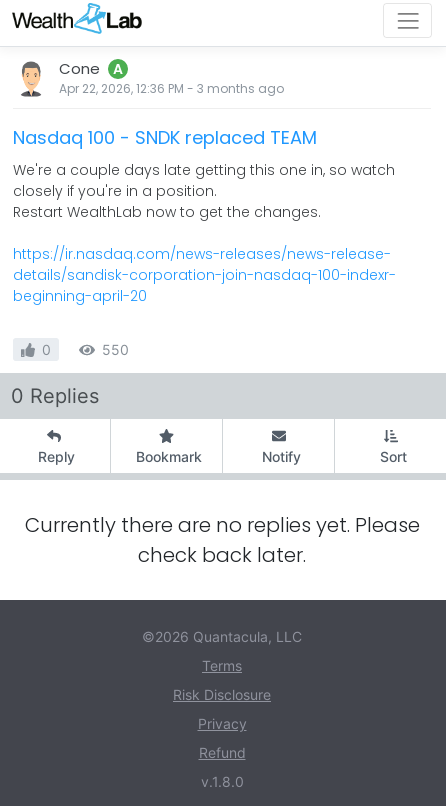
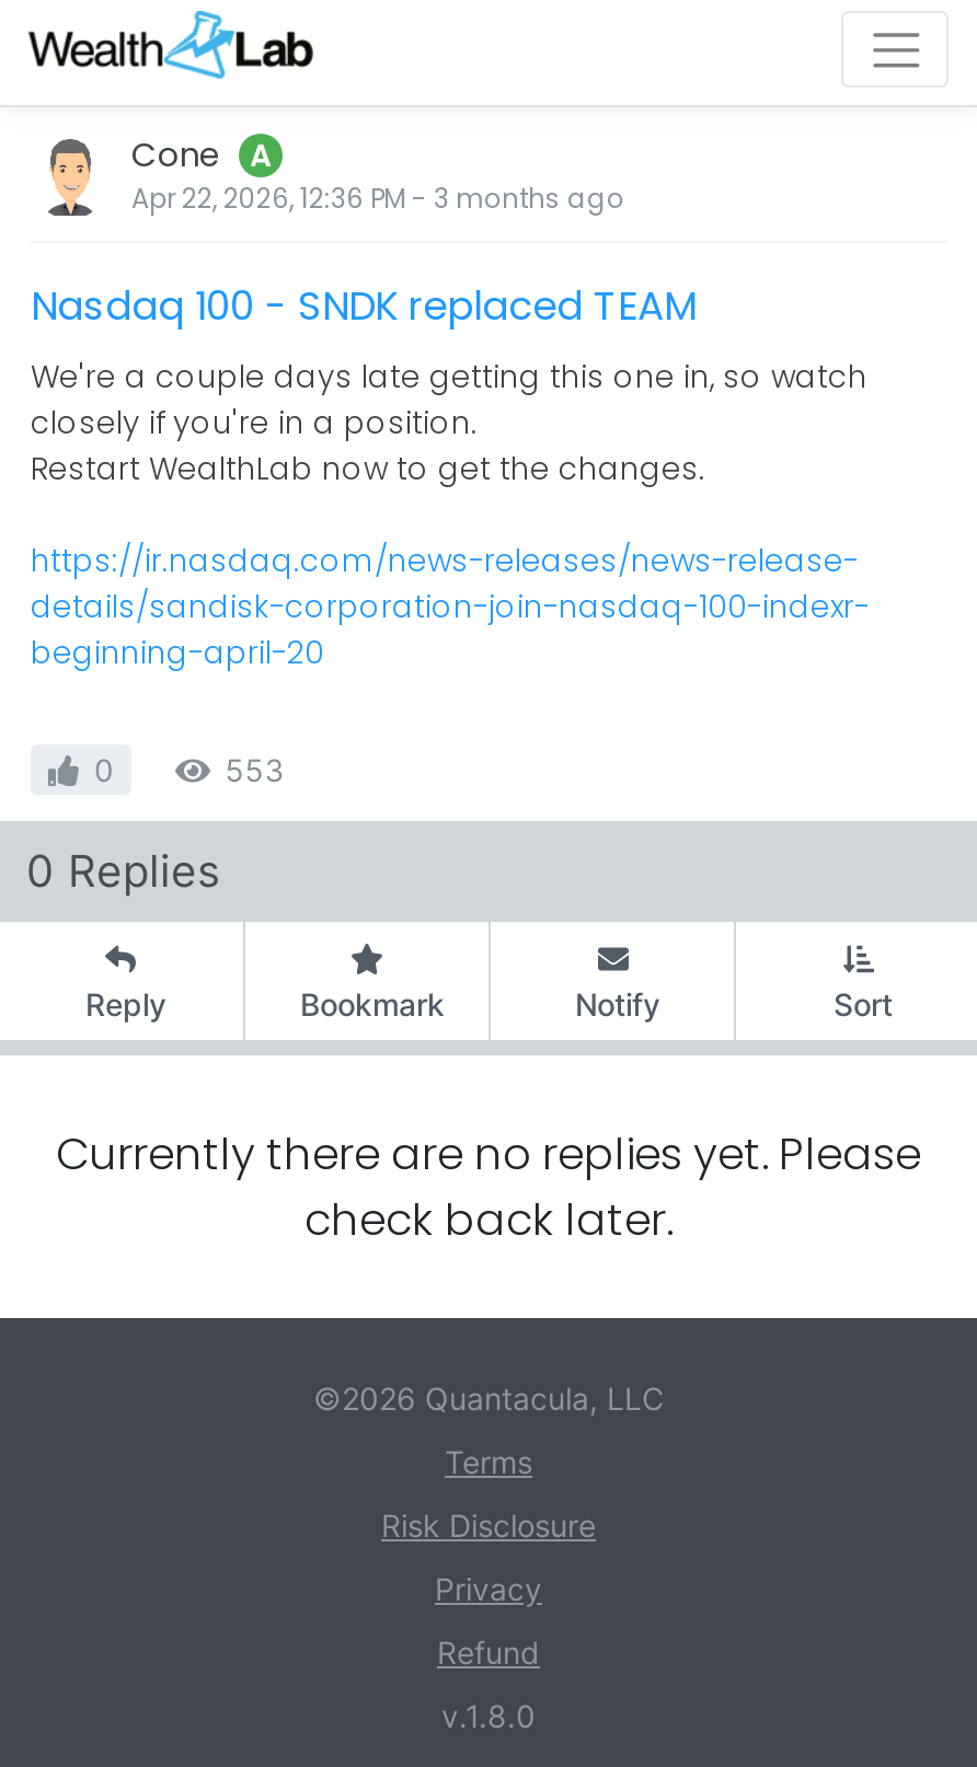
- 550
+ 553
